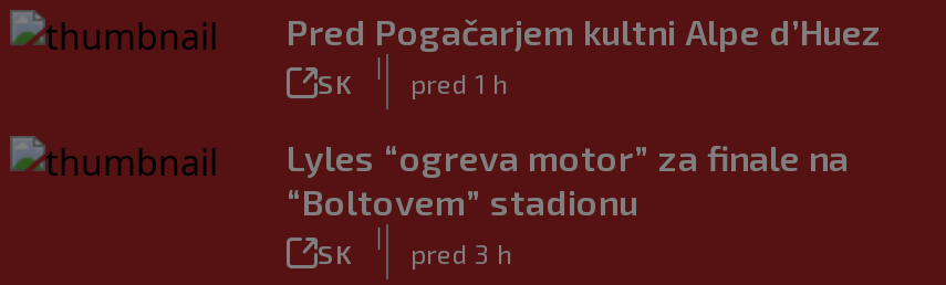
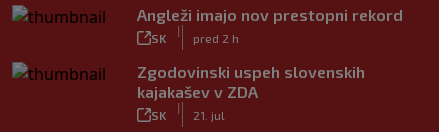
- Pred Pogačarjem kultni Alpe d’Huez
+ Angleži imajo nov prestopni rekord

- SK pred 1 h
+ SK pred 2 h

- Lyles “ogreva motor” za finale na
- “Boltovem” stadionu
+ Zgodovinski uspeh slovenskih
+ kajakašev v ZDA

- SK pred 3 h
+ SK 21. jul
